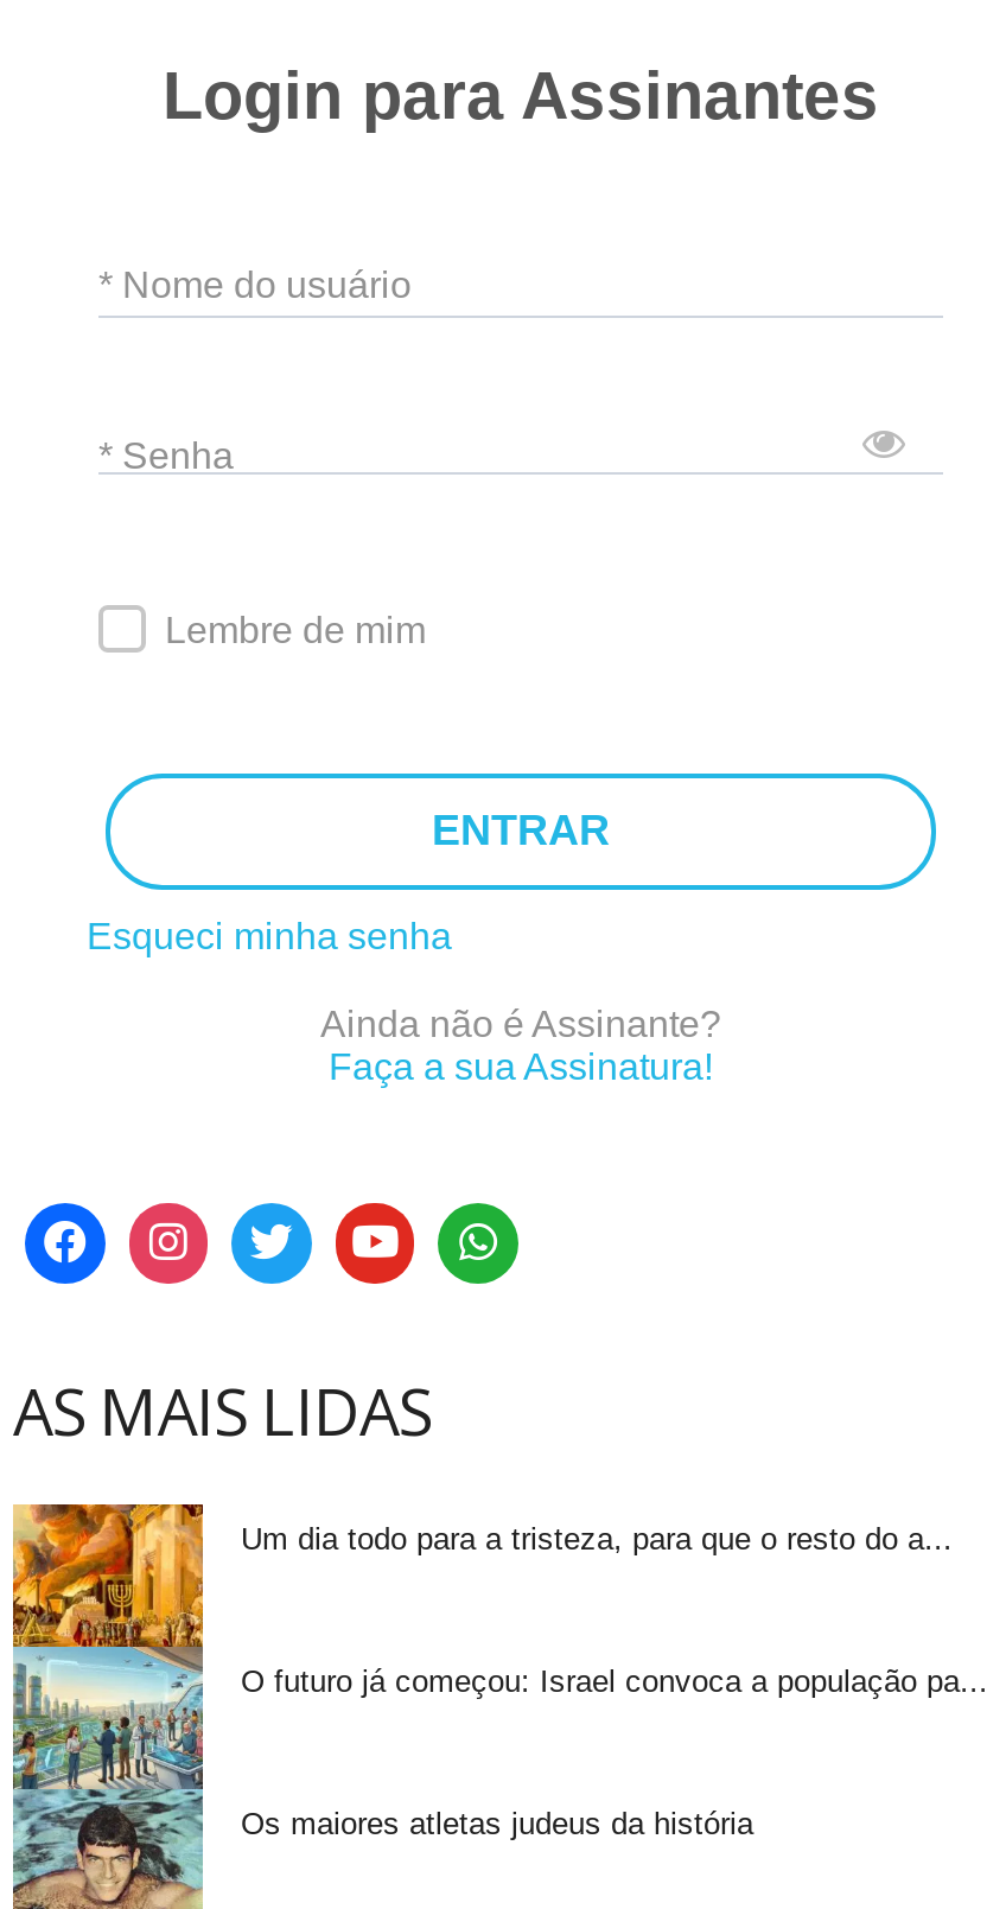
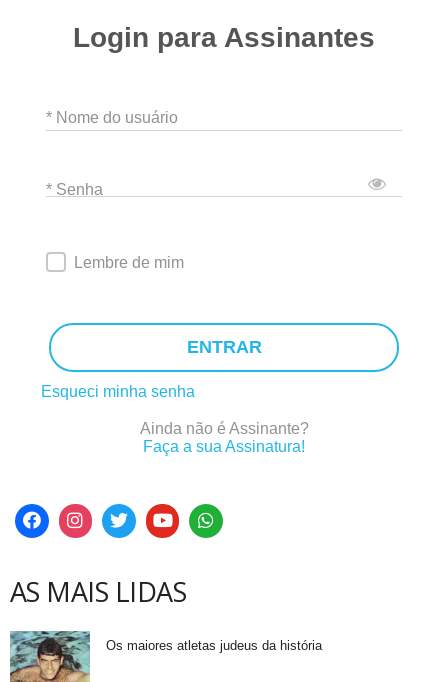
- [image]
- Um dia todo para a tristeza, para que o resto do a...

- O futuro já começou: Israel convoca a população pa...
